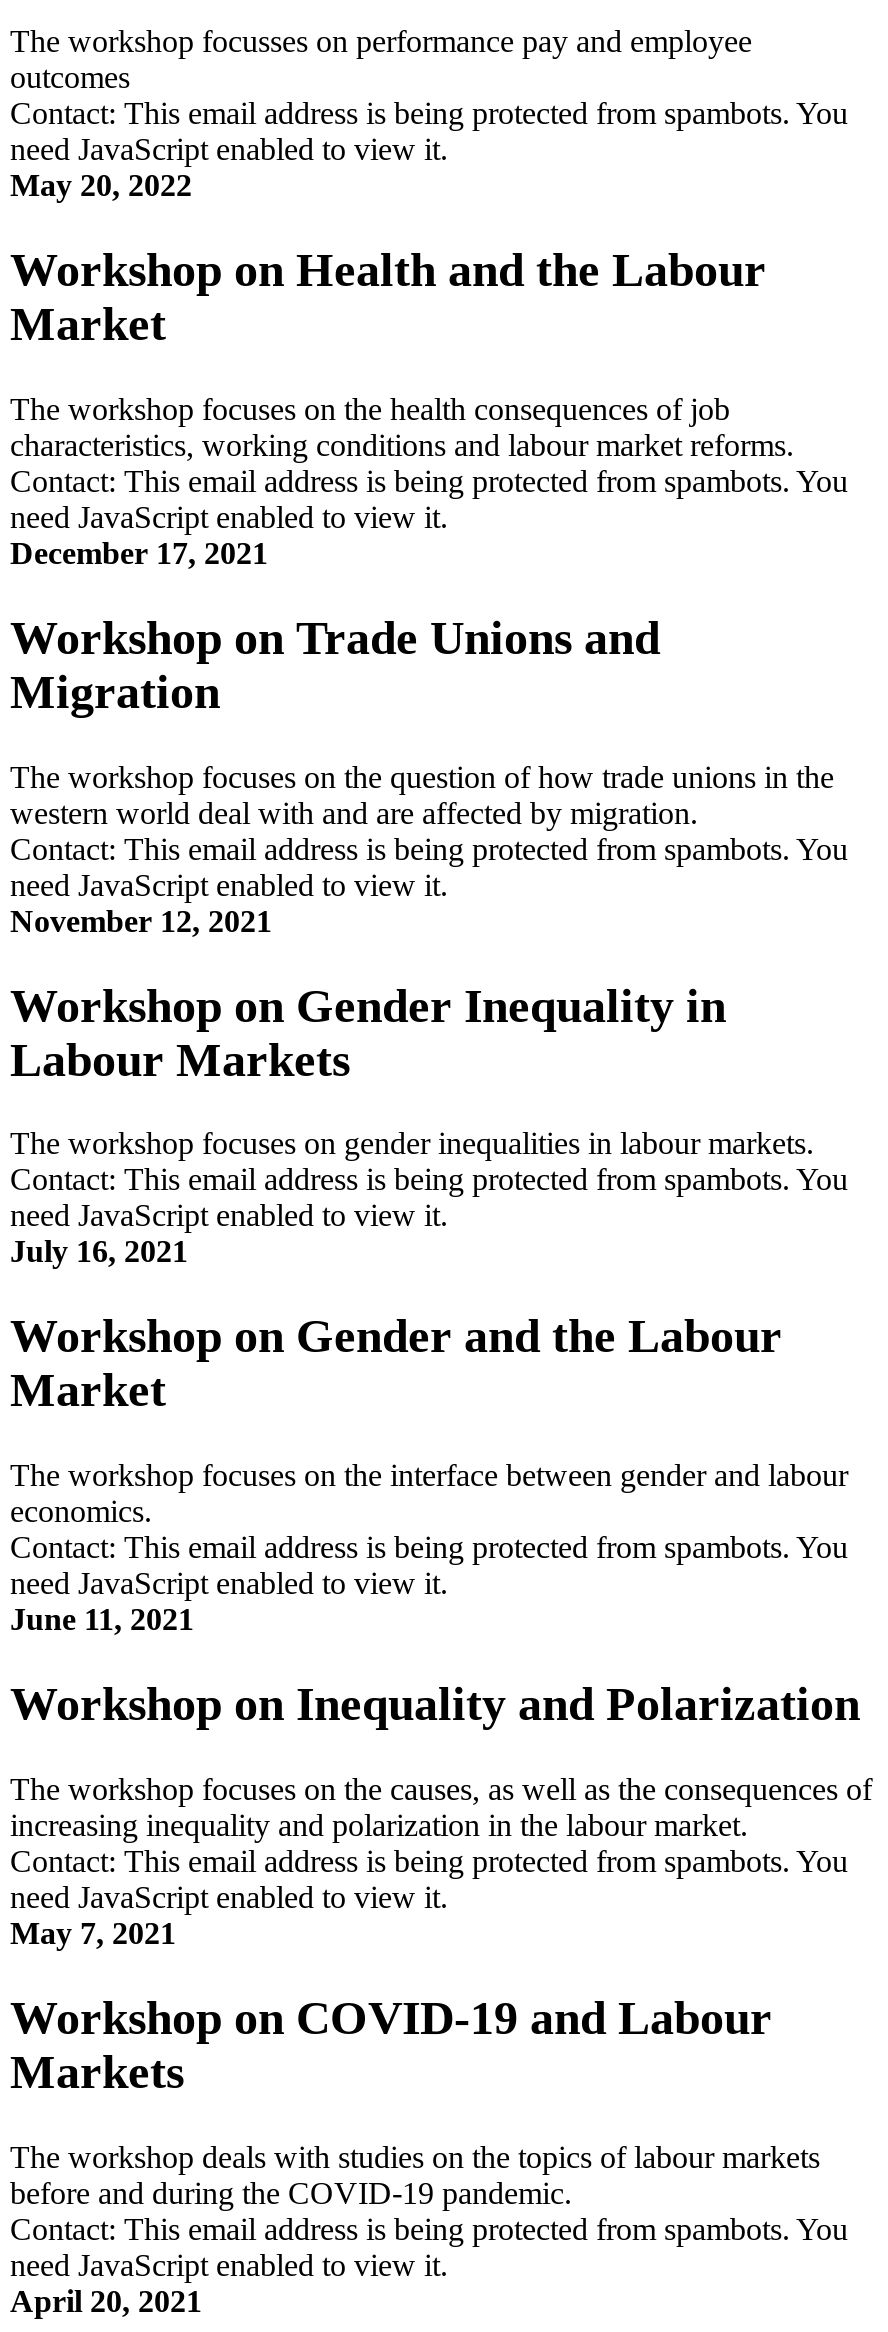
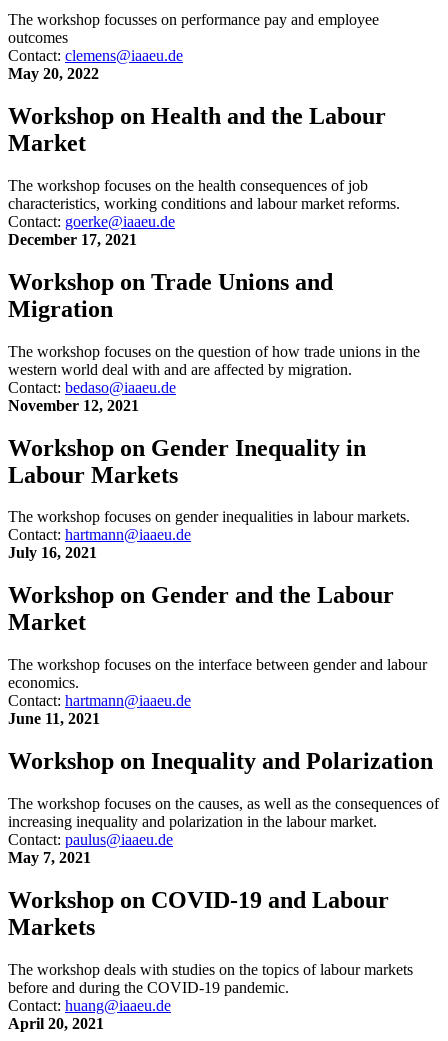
- Contact: This email address is being protected from spambots. You
- need JavaScript enabled to view it.
+ Contact: clemens@iaaeu.de

- Contact: This email address is being protected from spambots. You
- need JavaScript enabled to view it.
+ Contact: goerke@iaaeu.de

- Contact: This email address is being protected from spambots. You
- need JavaScript enabled to view it.
+ Contact: bedaso@iaaeu.de

- Contact: This email address is being protected from spambots. You
- need JavaScript enabled to view it.
+ Contact: hartmann@iaaeu.de

- Contact: This email address is being protected from spambots. You
- need JavaScript enabled to view it.
+ Contact: hartmann@iaaeu.de

- Contact: This email address is being protected from spambots. You
- need JavaScript enabled to view it.
+ Contact: paulus@iaaeu.de

- Contact: This email address is being protected from spambots. You
- need JavaScript enabled to view it.
+ Contact: huang@iaaeu.de
